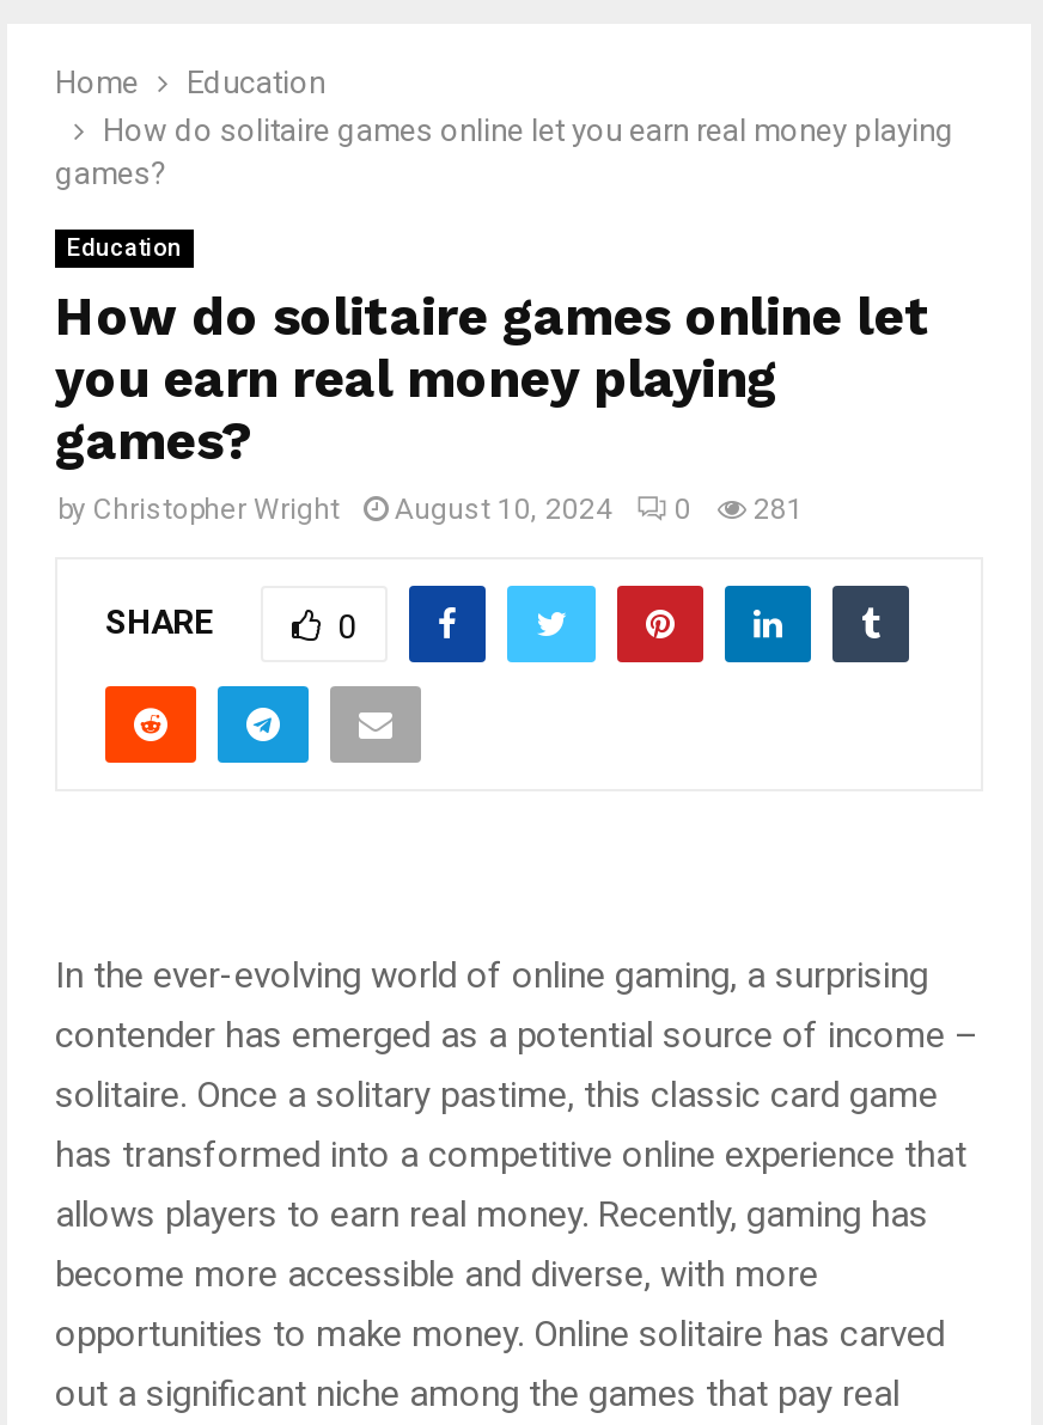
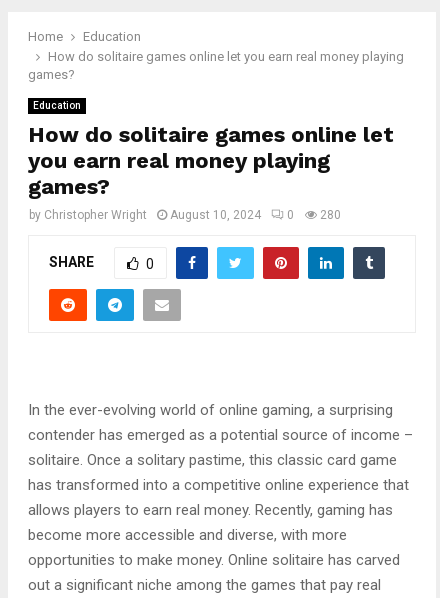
- by Christopher Wright August 10, 2024 0 281
+ by Christopher Wright August 10, 2024 0 280
